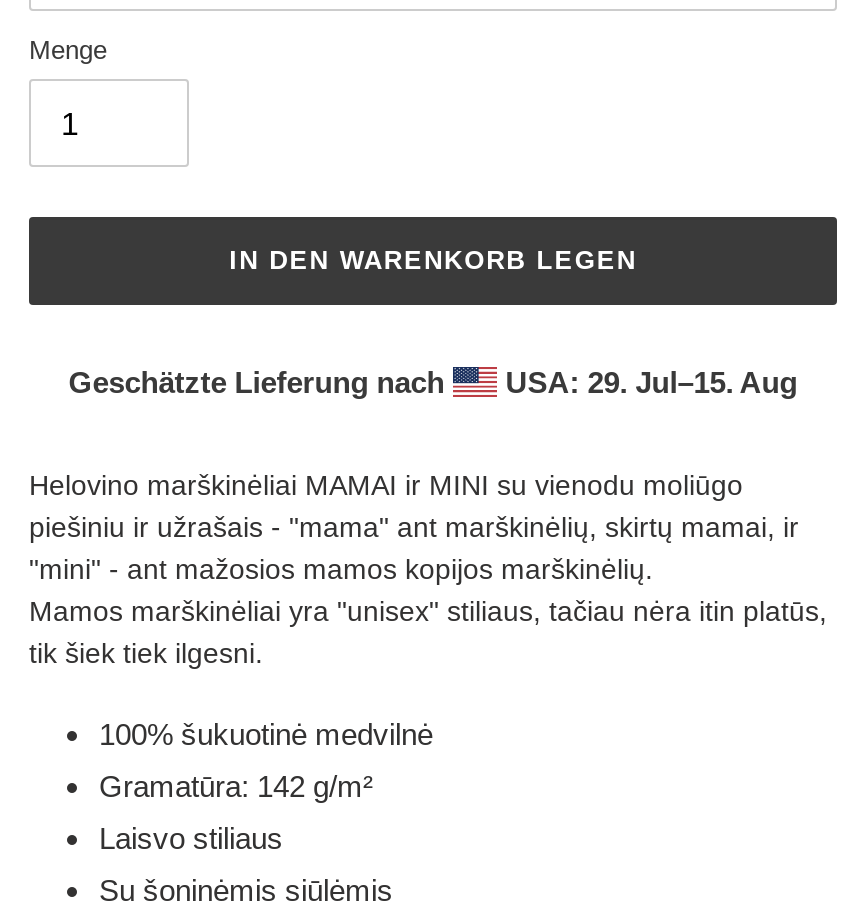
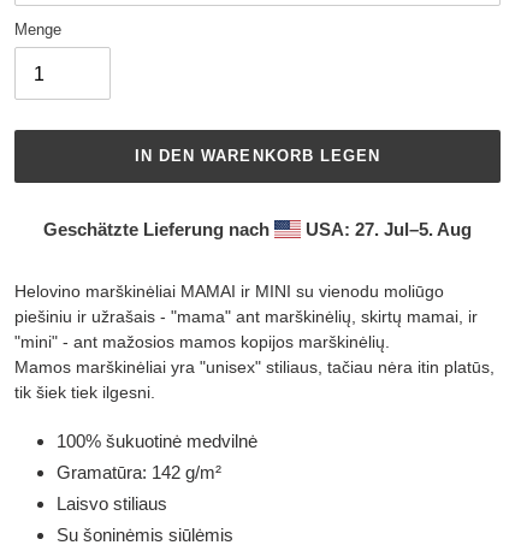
- Geschätzte Lieferung nach USA: 29. Jul–15. Aug
+ Geschätzte Lieferung nach USA: 27. Jul–5. Aug
